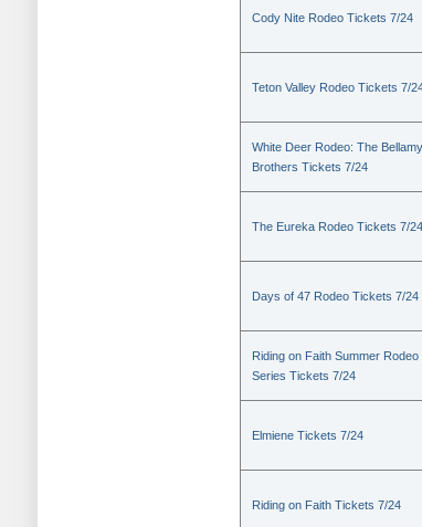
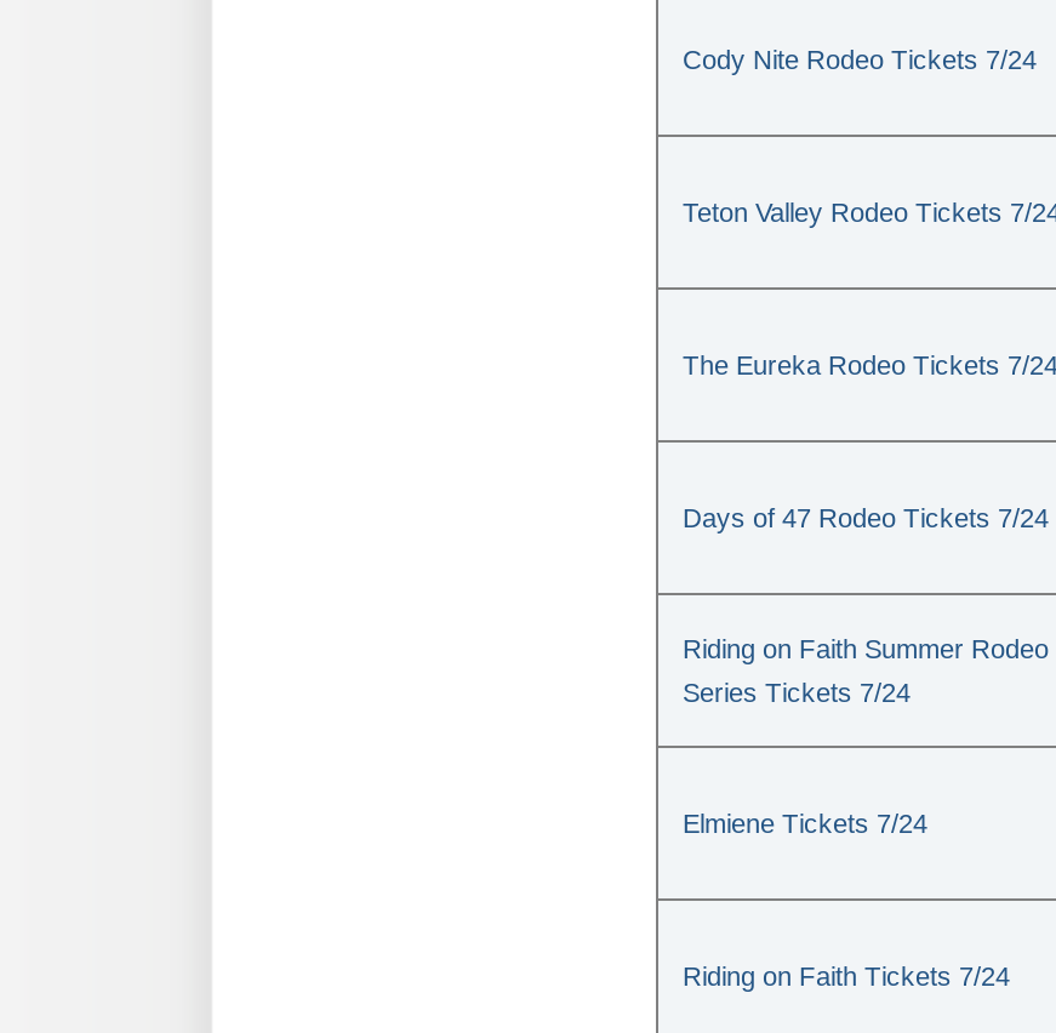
- White Deer Rodeo: The Bellamy
- Brothers Tickets 7/24
